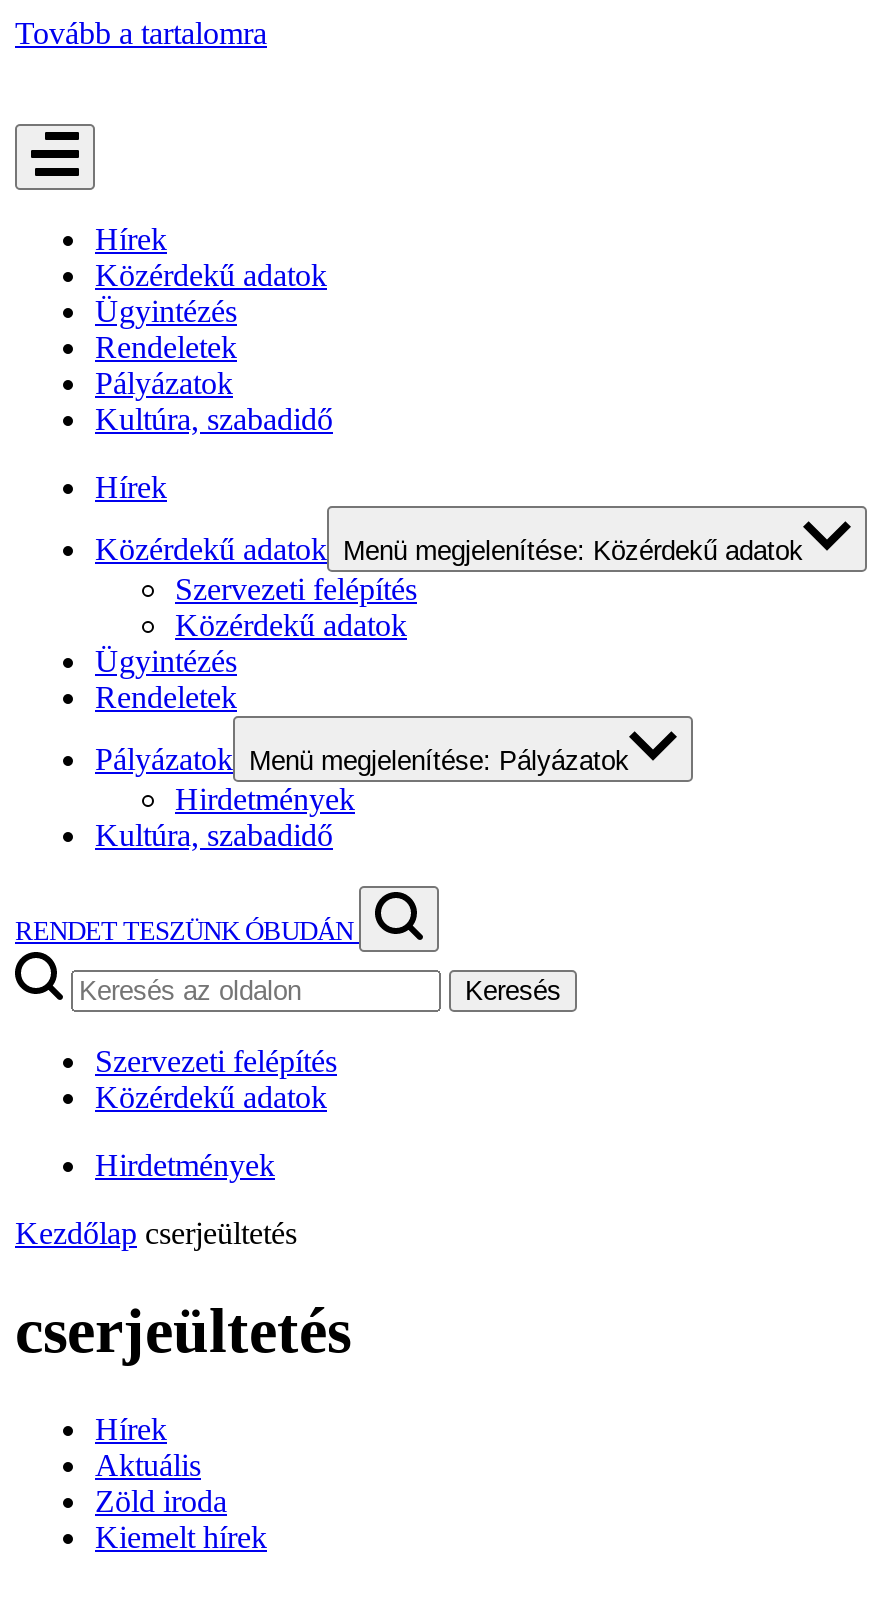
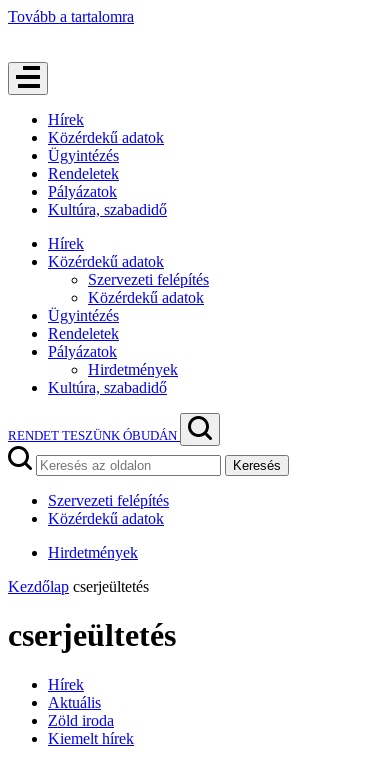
- Közérdekű adatok Menü megjelenítése: Közérdekű adatok
+ Közérdekű adatok

- Pályázatok Menü megjelenítése: Pályázatok
+ Pályázatok
